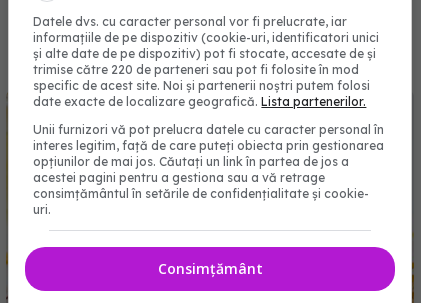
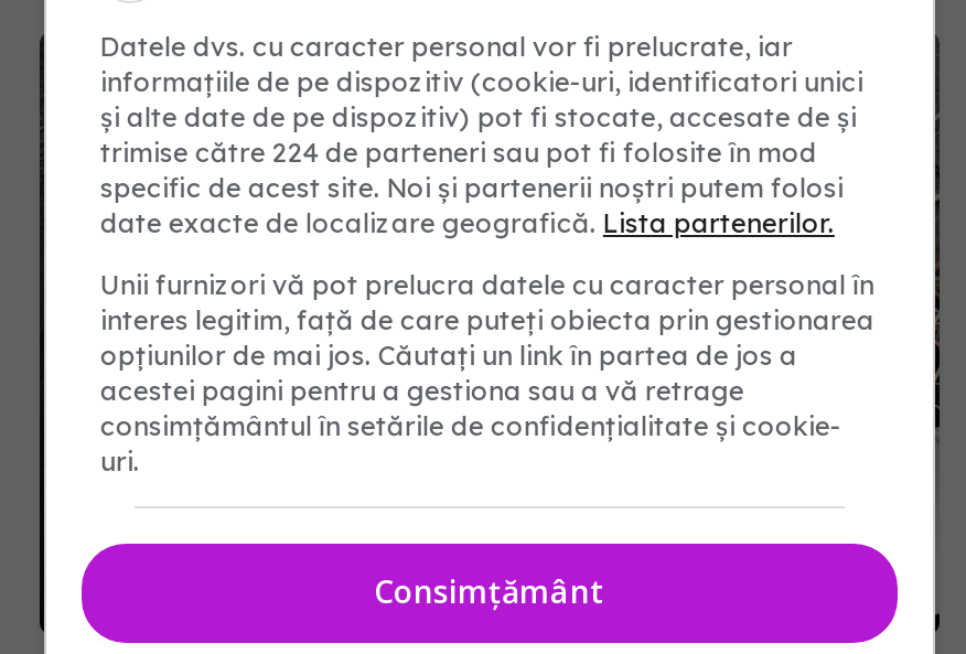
- trimise către 220 de parteneri sau pot fi folosite în mod
+ trimise către 224 de parteneri sau pot fi folosite în mod
